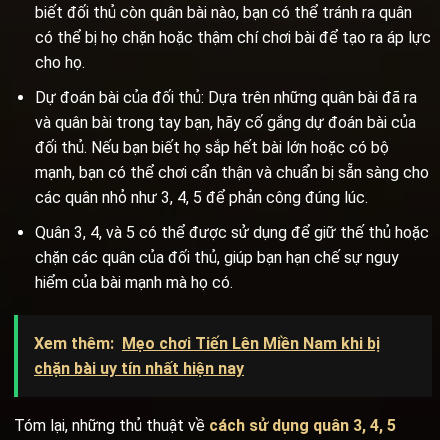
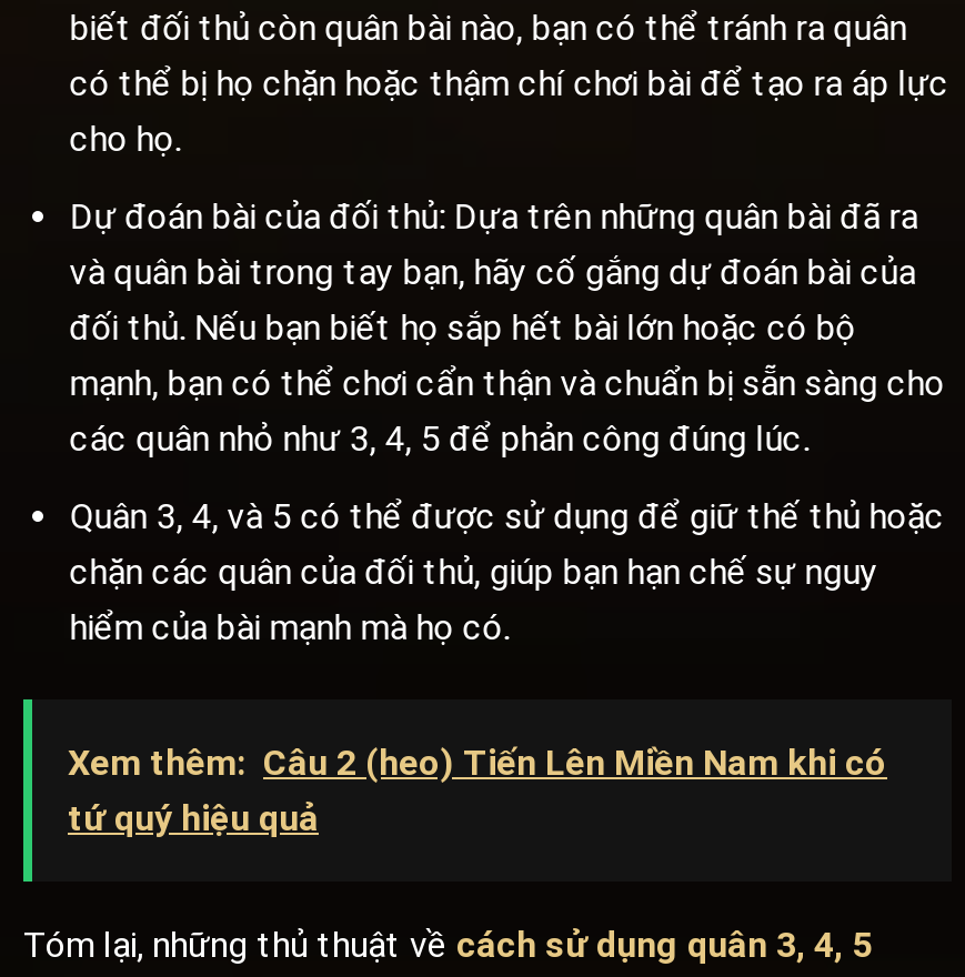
- Xem thêm: Mẹo chơi Tiến Lên Miền Nam khi bị
- chặn bài uy tín nhất hiện nay
+ Xem thêm: Câu 2 (heo) Tiến Lên Miền Nam khi có
+ tứ quý hiệu quả
